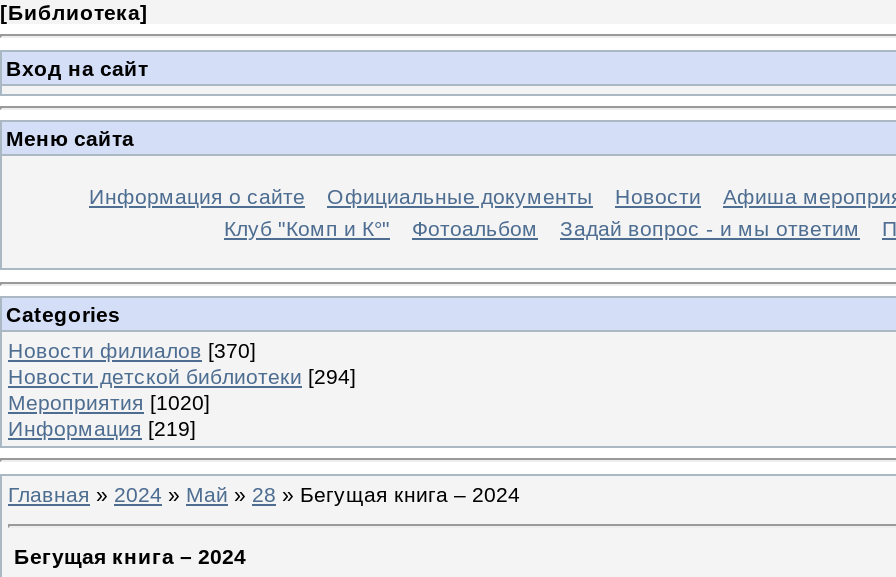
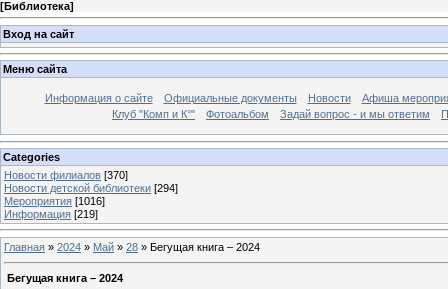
- Мероприятия [1020]
+ Мероприятия [1016]
